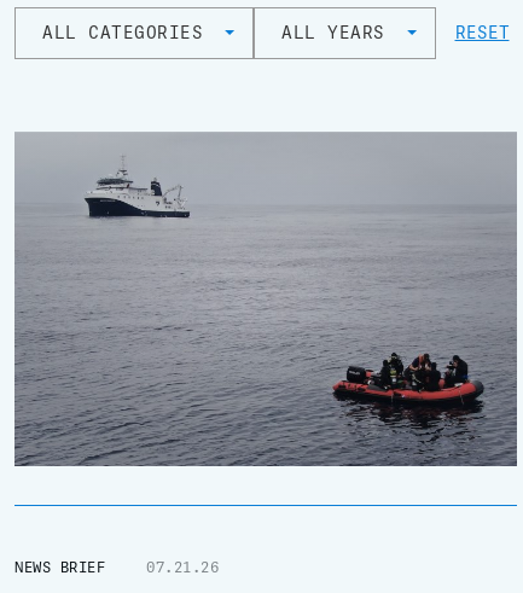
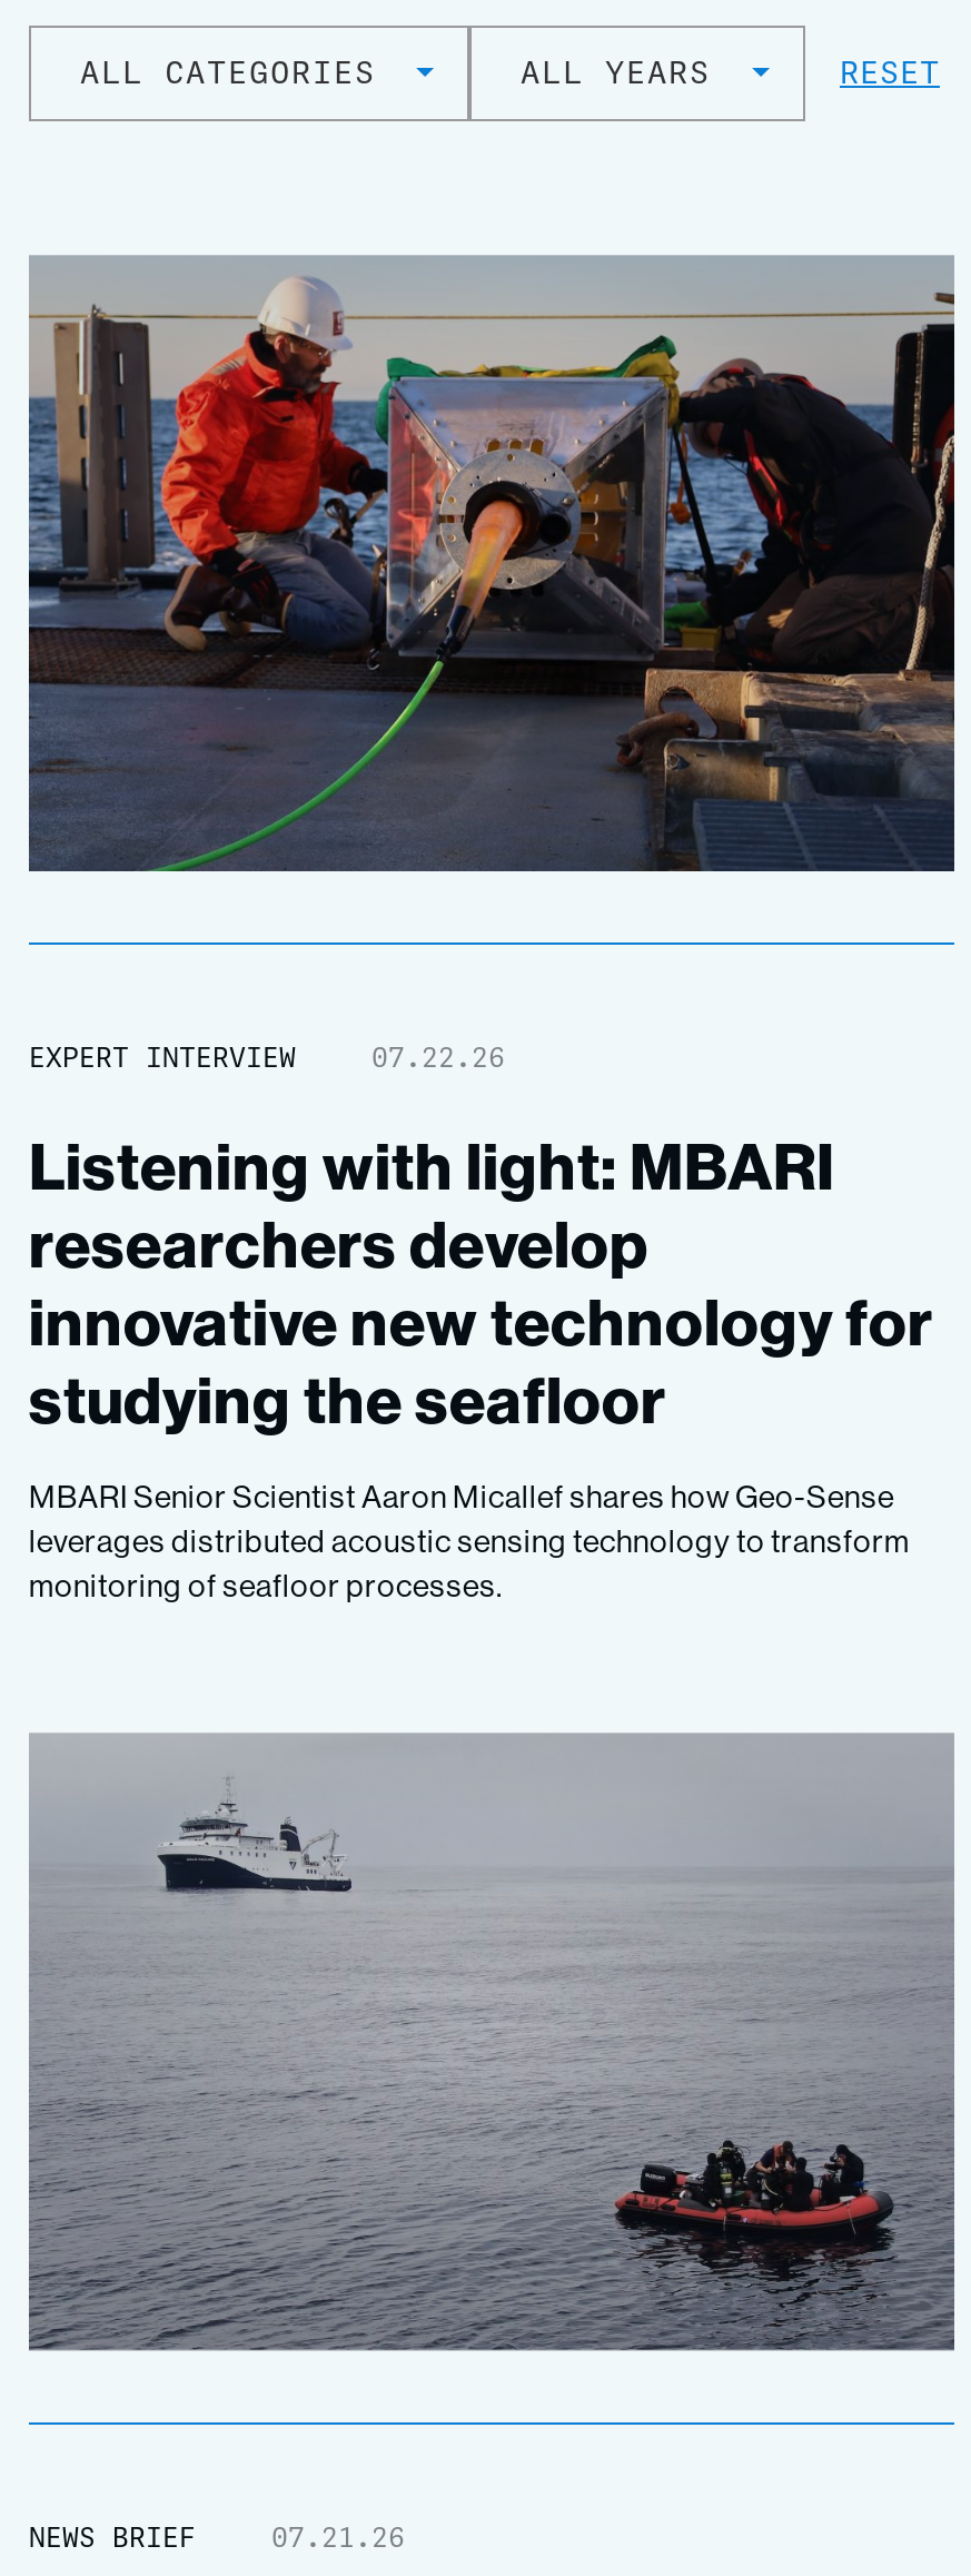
+ EXPERT INTERVIEW
+ 07.22.26
+ Listening with light: MBARI
+ researchers develop
+ innovative new technology for
+ studying the seafloor
+ MBARI Senior Scientist Aaron Micallef shares how Geo-Sense
+ leverages distributed acoustic sensing technology to transform
+ monitoring of seafloor processes.

+ [image]
